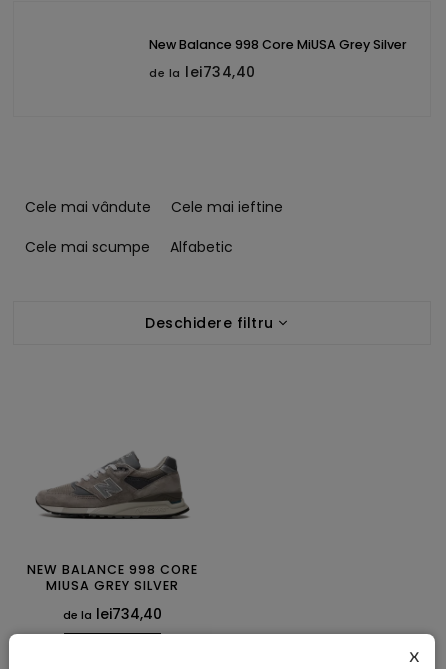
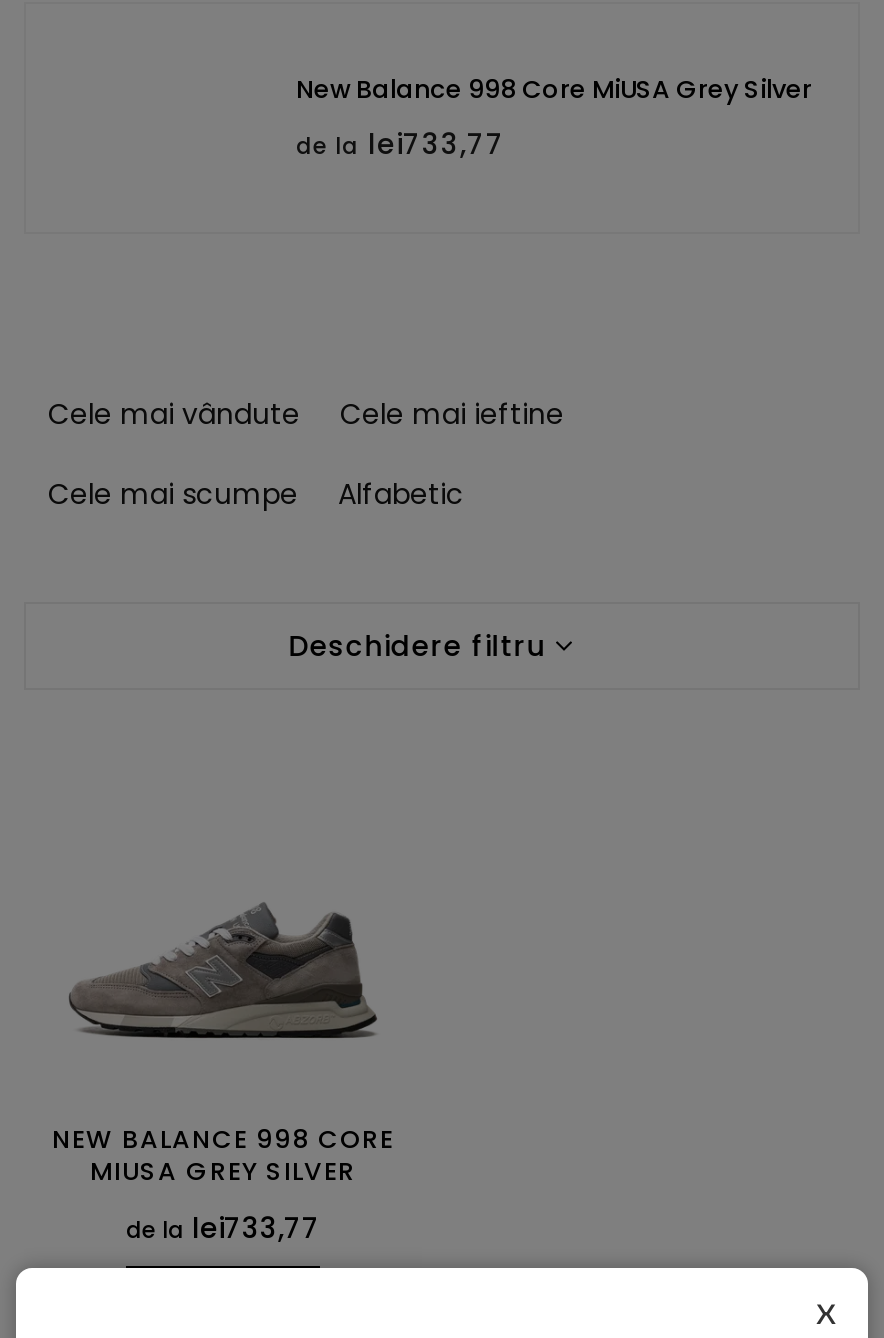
- de la lei734,40
+ de la lei733,77

- de la lei734,40
+ de la lei733,77
